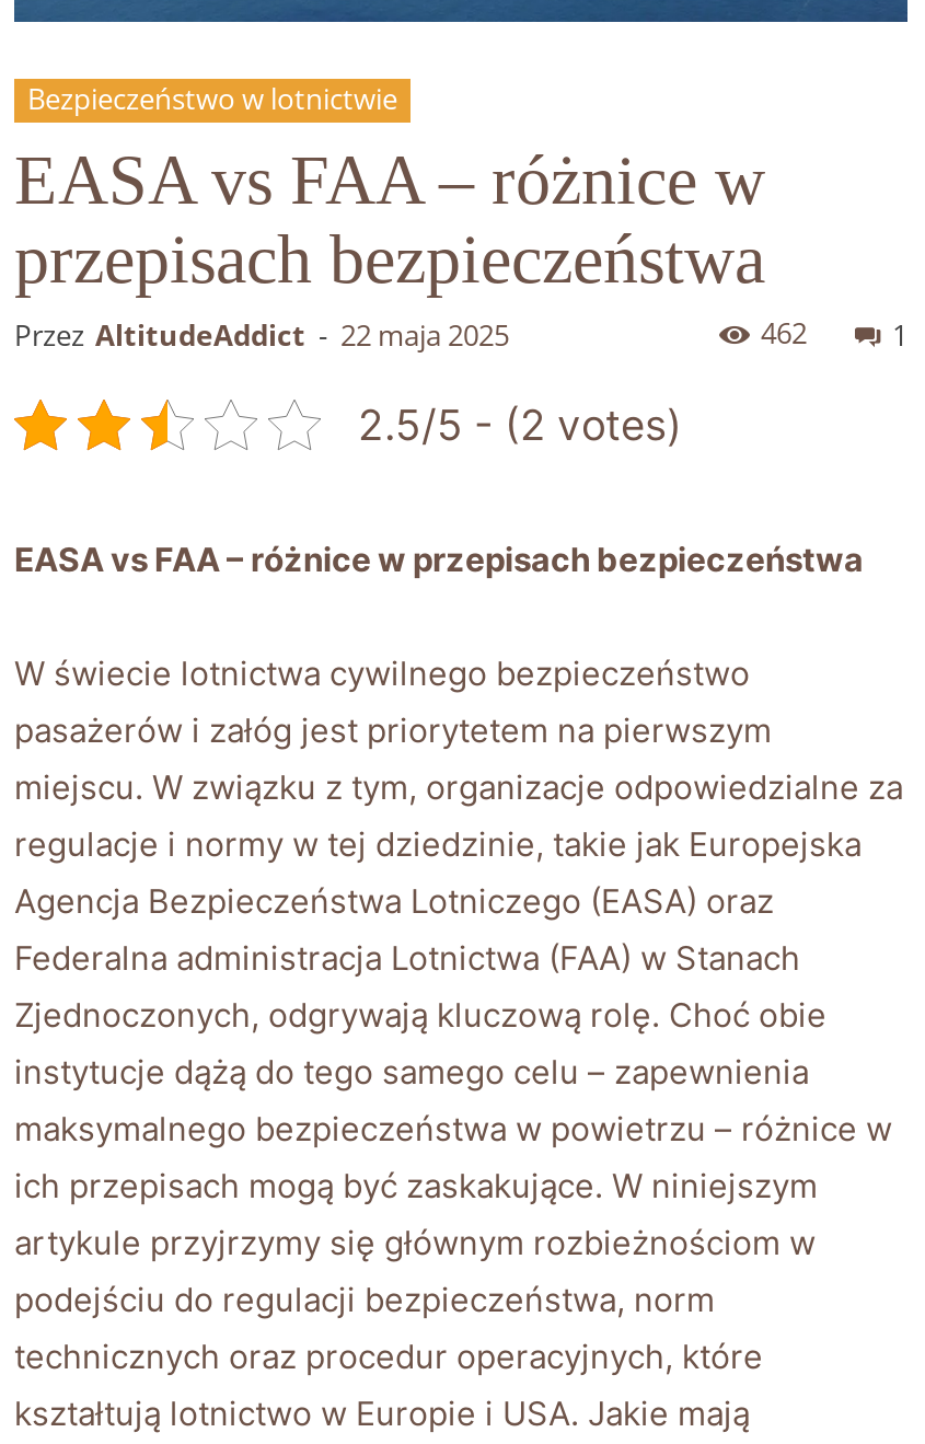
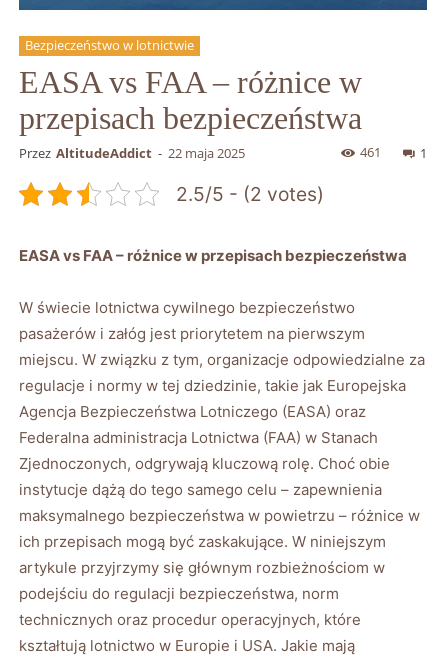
- 462
+ 461
